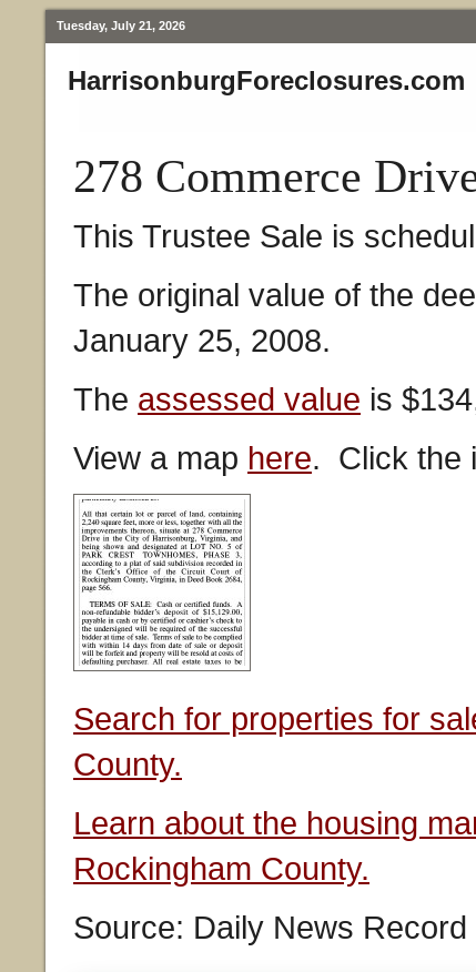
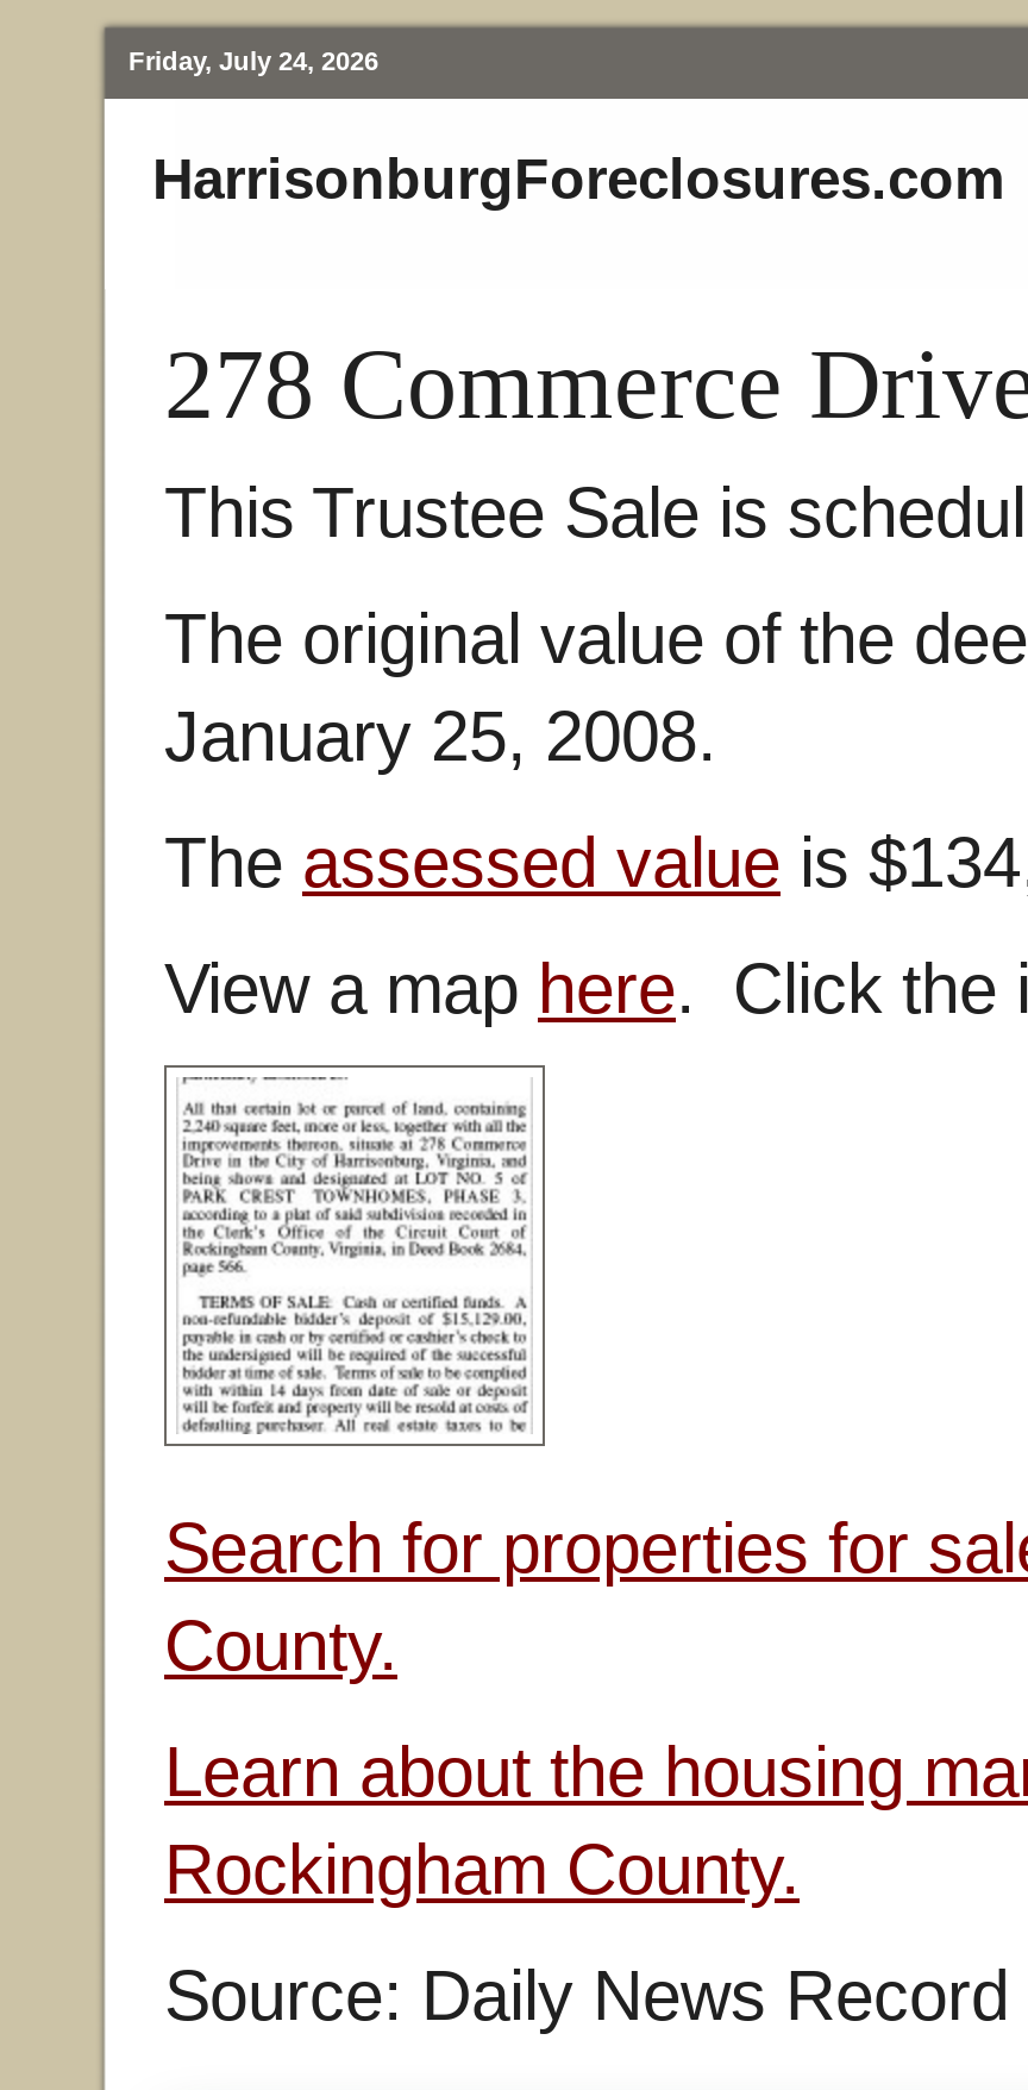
- Tuesday, July 21, 2026
+ Friday, July 24, 2026
